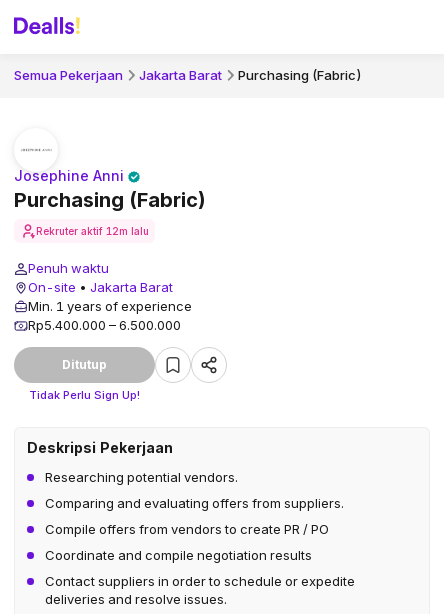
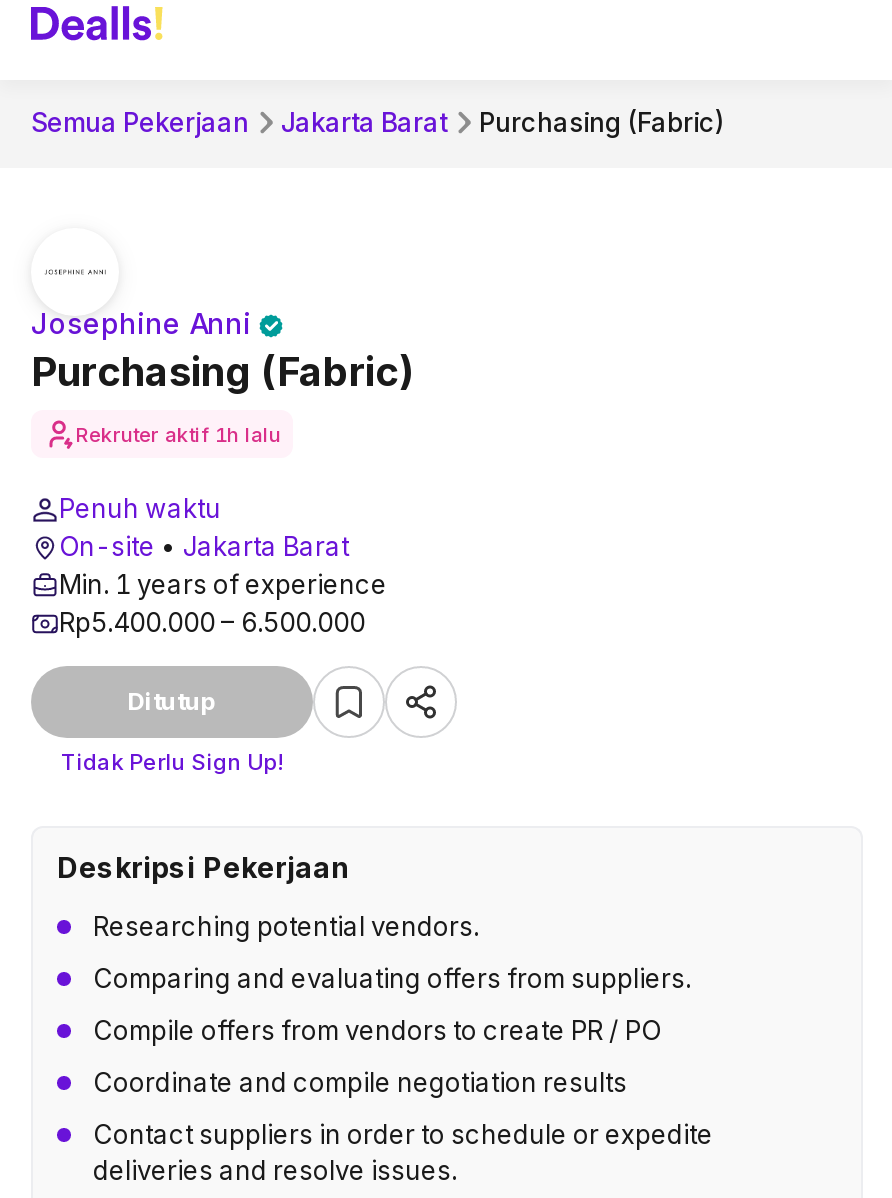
- Rekruter aktif 12m lalu
+ Rekruter aktif 1h lalu
